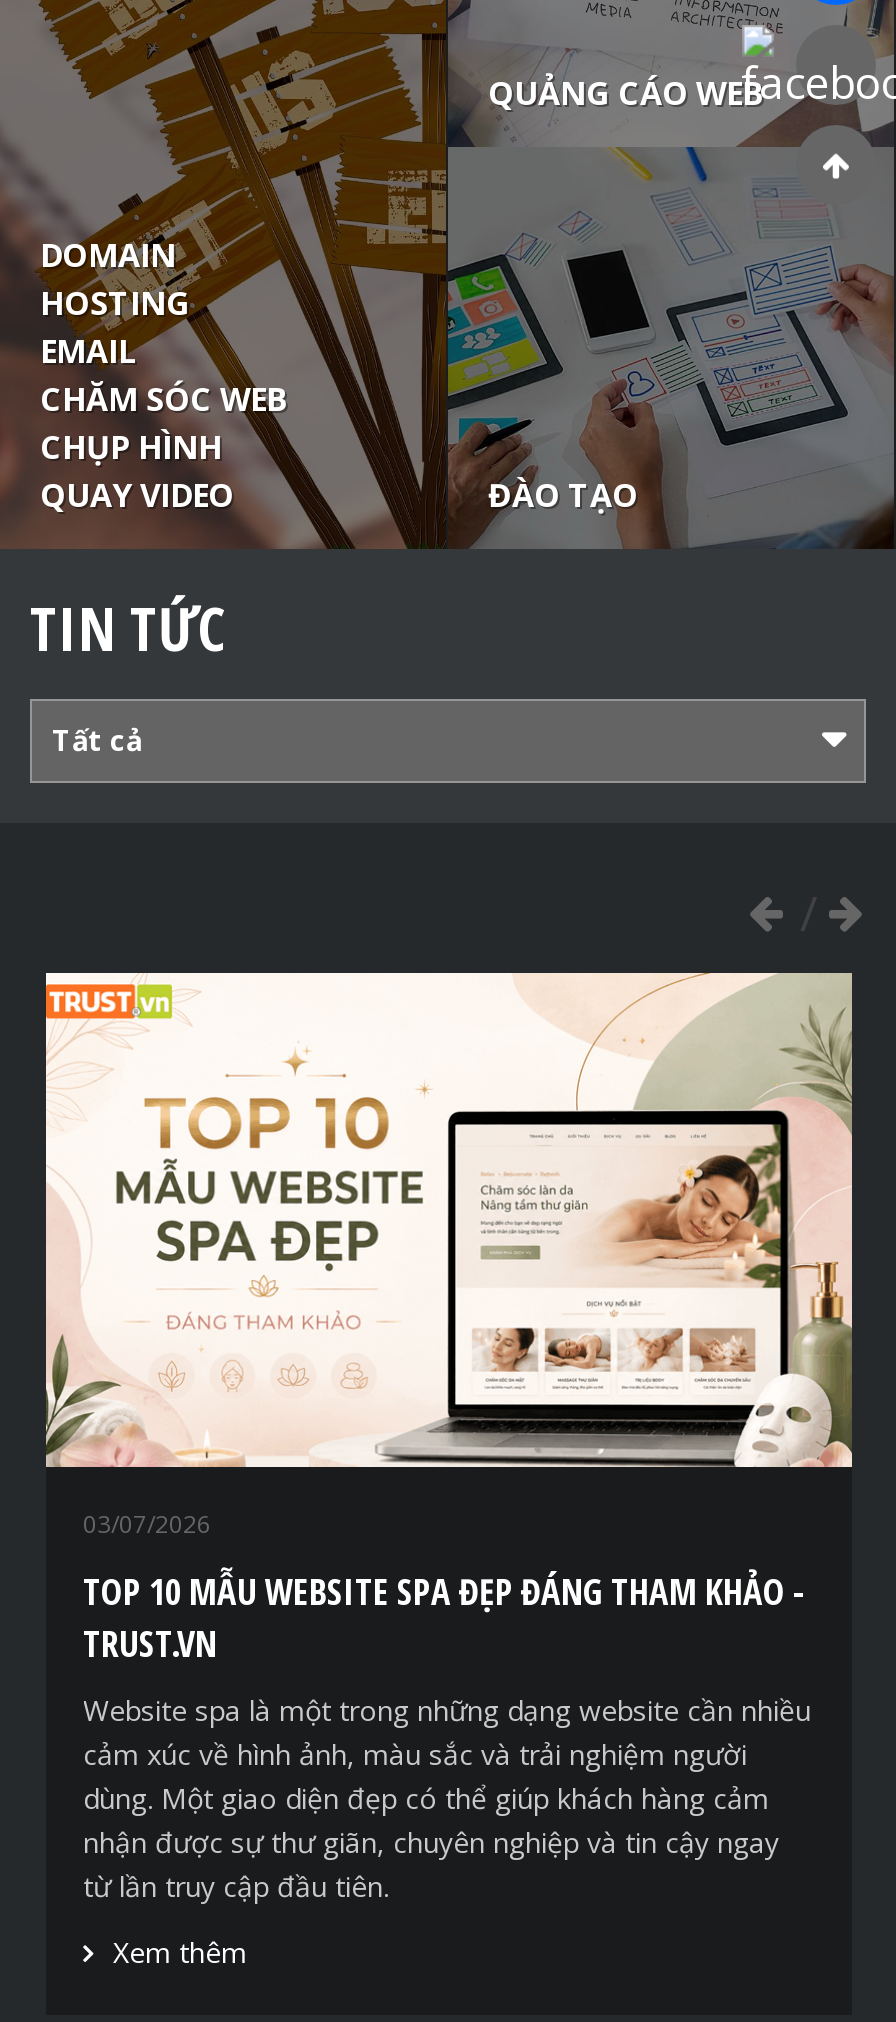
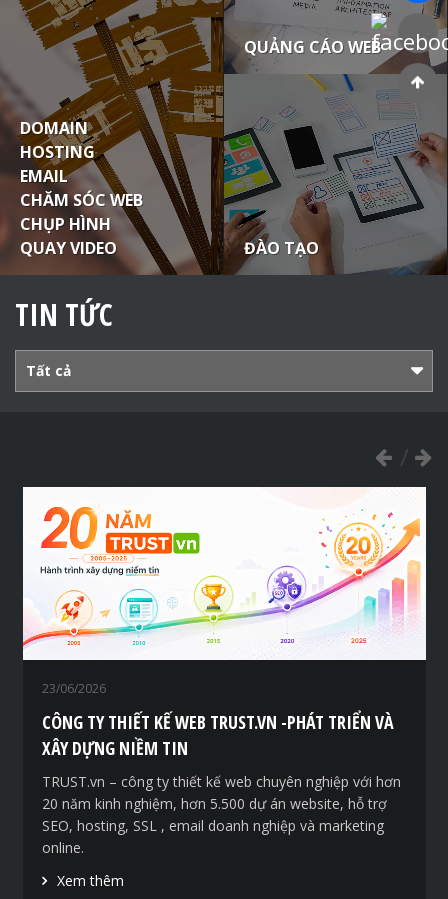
- [image]
- 03/07/2026
+ [image]
+ 23/06/2026

- TOP 10 MẪU WEBSITE SPA ĐẸP ĐÁNG THAM KHẢO -
- TRUST.VN
+ CÔNG TY THIẾT KẾ WEB TRUST.VN -PHÁT TRIỂN VÀ
+ XÂY DỰNG NIỀM TIN

- Website spa là một trong những dạng website cần nhiều
- cảm xúc về hình ảnh, màu sắc và trải nghiệm người
- dùng. Một giao diện đẹp có thể giúp khách hàng cảm
- nhận được sự thư giãn, chuyên nghiệp và tin cậy ngay
- từ lần truy cập đầu tiên.
+ TRUST.vn – công ty thiết kế web chuyên nghiệp với hơn
+ 20 năm kinh nghiệm, hơn 5.500 dự án website, hỗ trợ
+ SEO, hosting, SSL , email doanh nghiệp và marketing
+ online.
